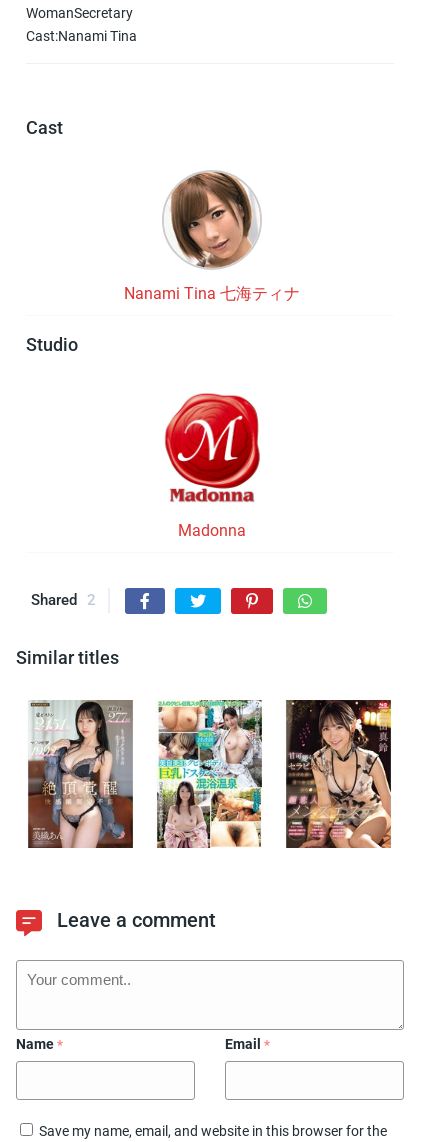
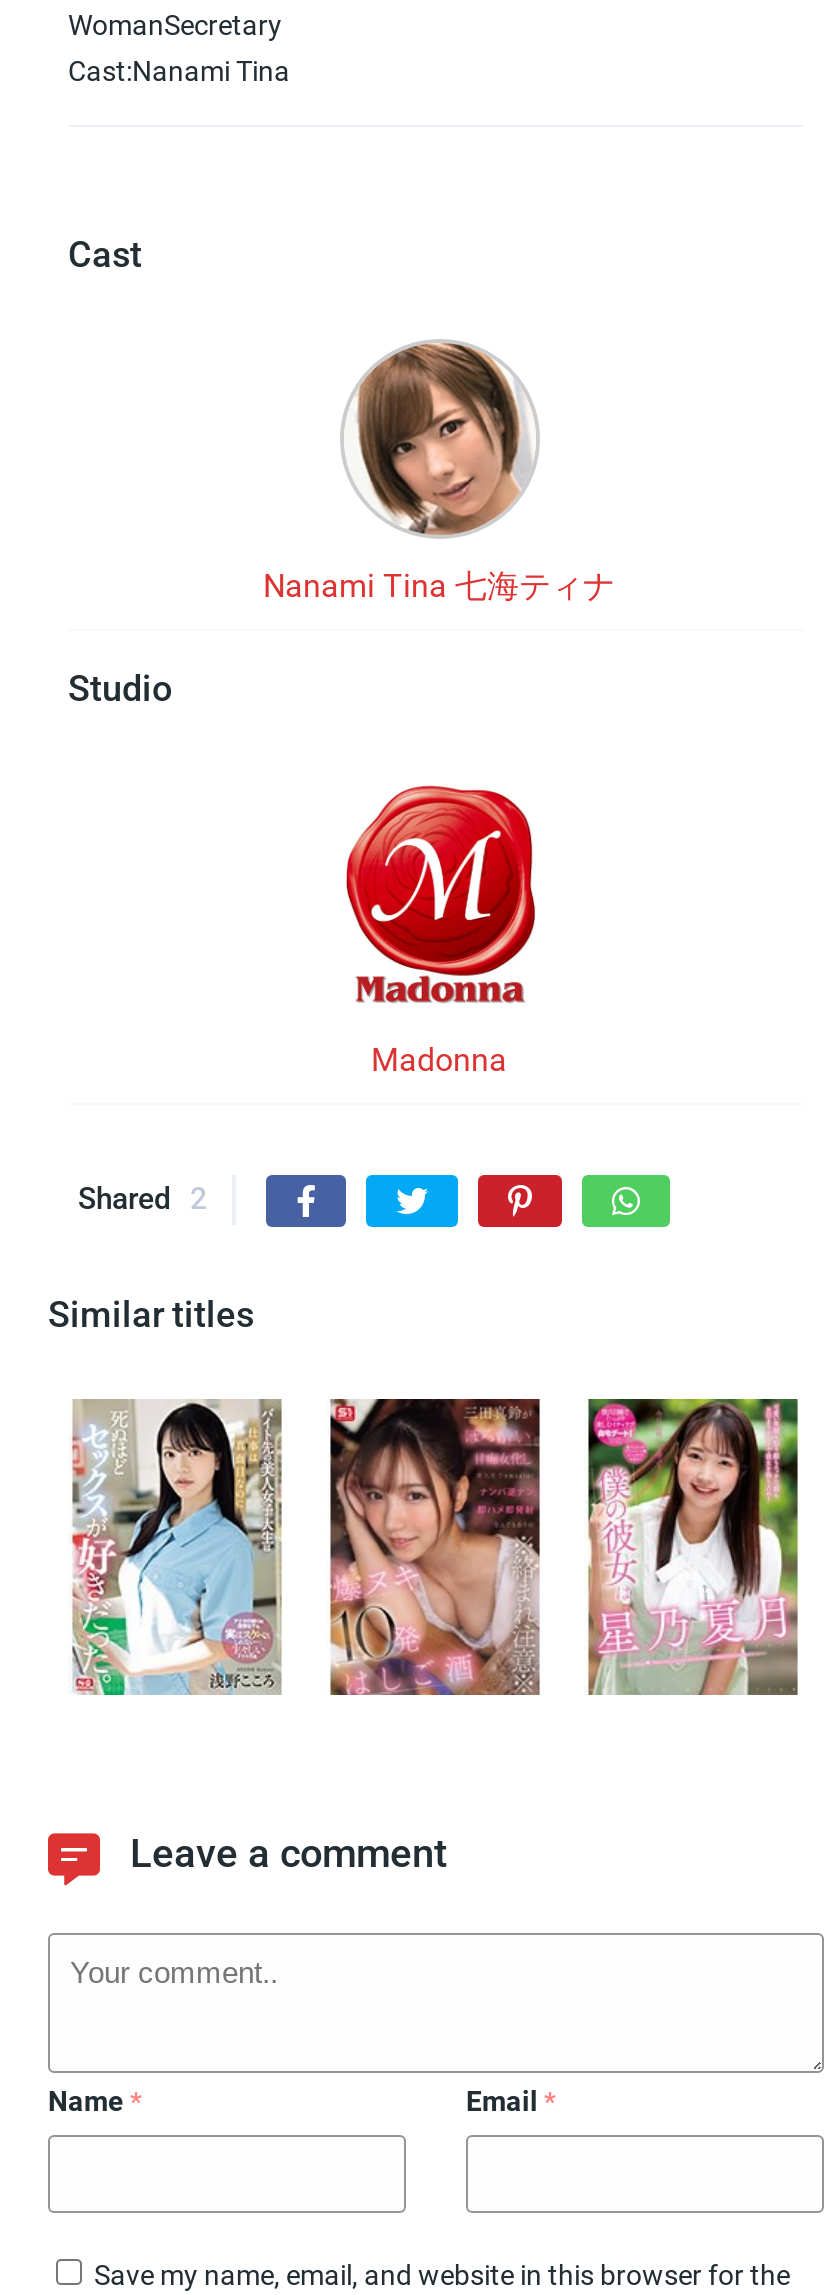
- [image]
+ [image]

- [image]
+ [image]

- [image]
+ [image]
